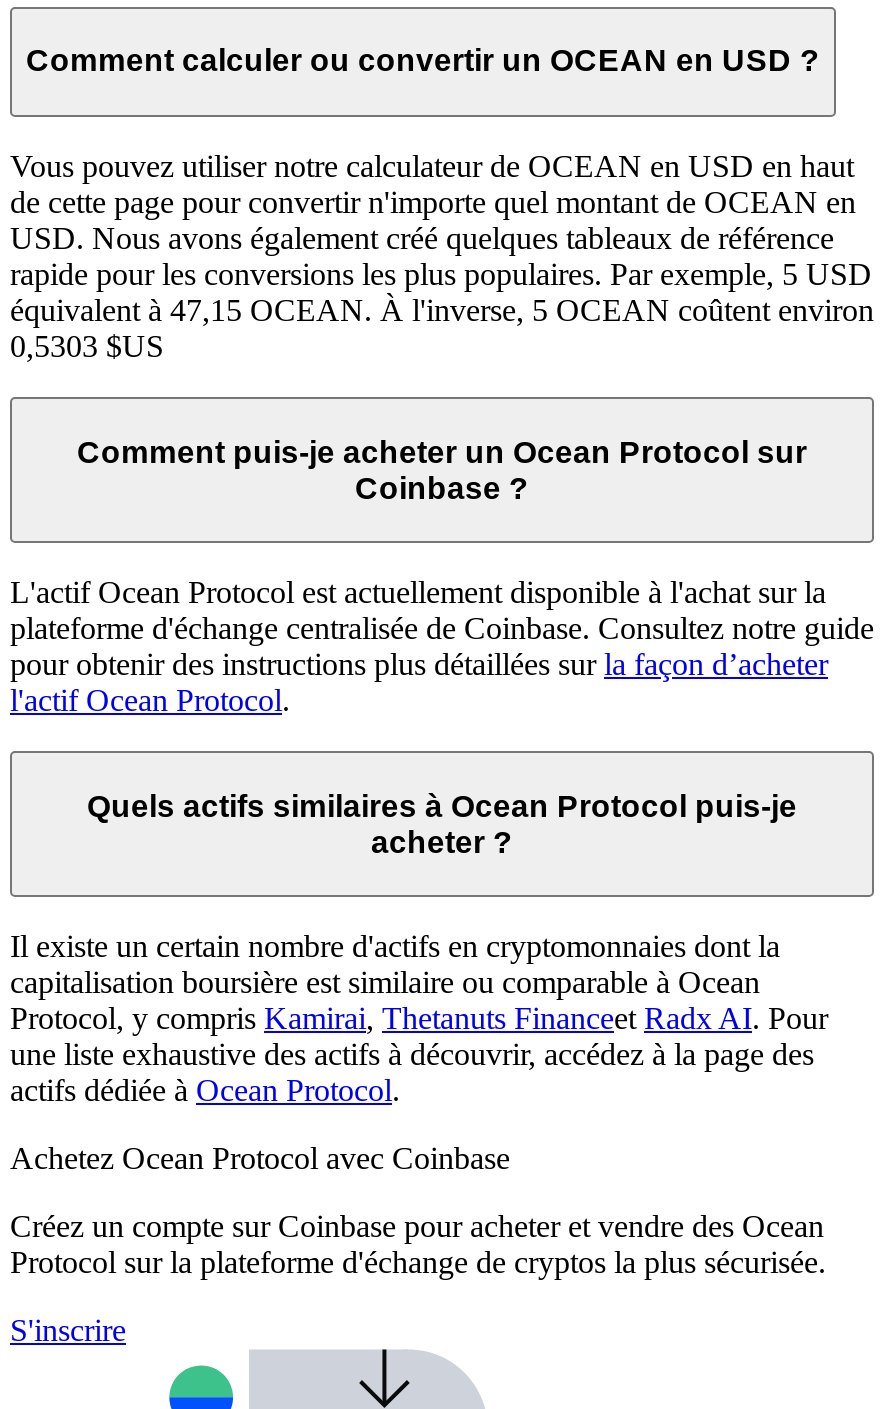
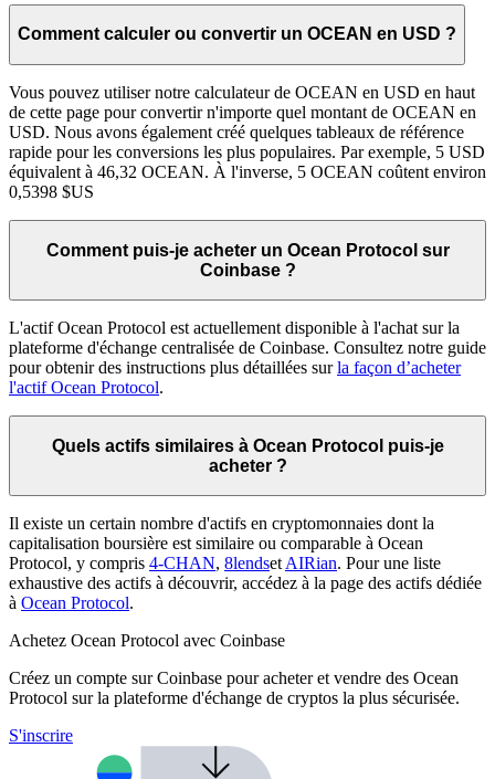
- équivalent à 47,15 OCEAN. À l'inverse, 5 OCEAN coûtent environ
+ équivalent à 46,32 OCEAN. À l'inverse, 5 OCEAN coûtent environ

- 0,5303 $US
+ 0,5398 $US

- Protocol, y compris Kamirai, Thetanuts Financeet Radx AI. Pour
- une liste exhaustive des actifs à découvrir, accédez à la page des
- actifs dédiée à Ocean Protocol.
+ Protocol, y compris 4-CHAN, 8lendset AIRian. Pour une liste
+ exhaustive des actifs à découvrir, accédez à la page des actifs dédiée
+ à Ocean Protocol.
